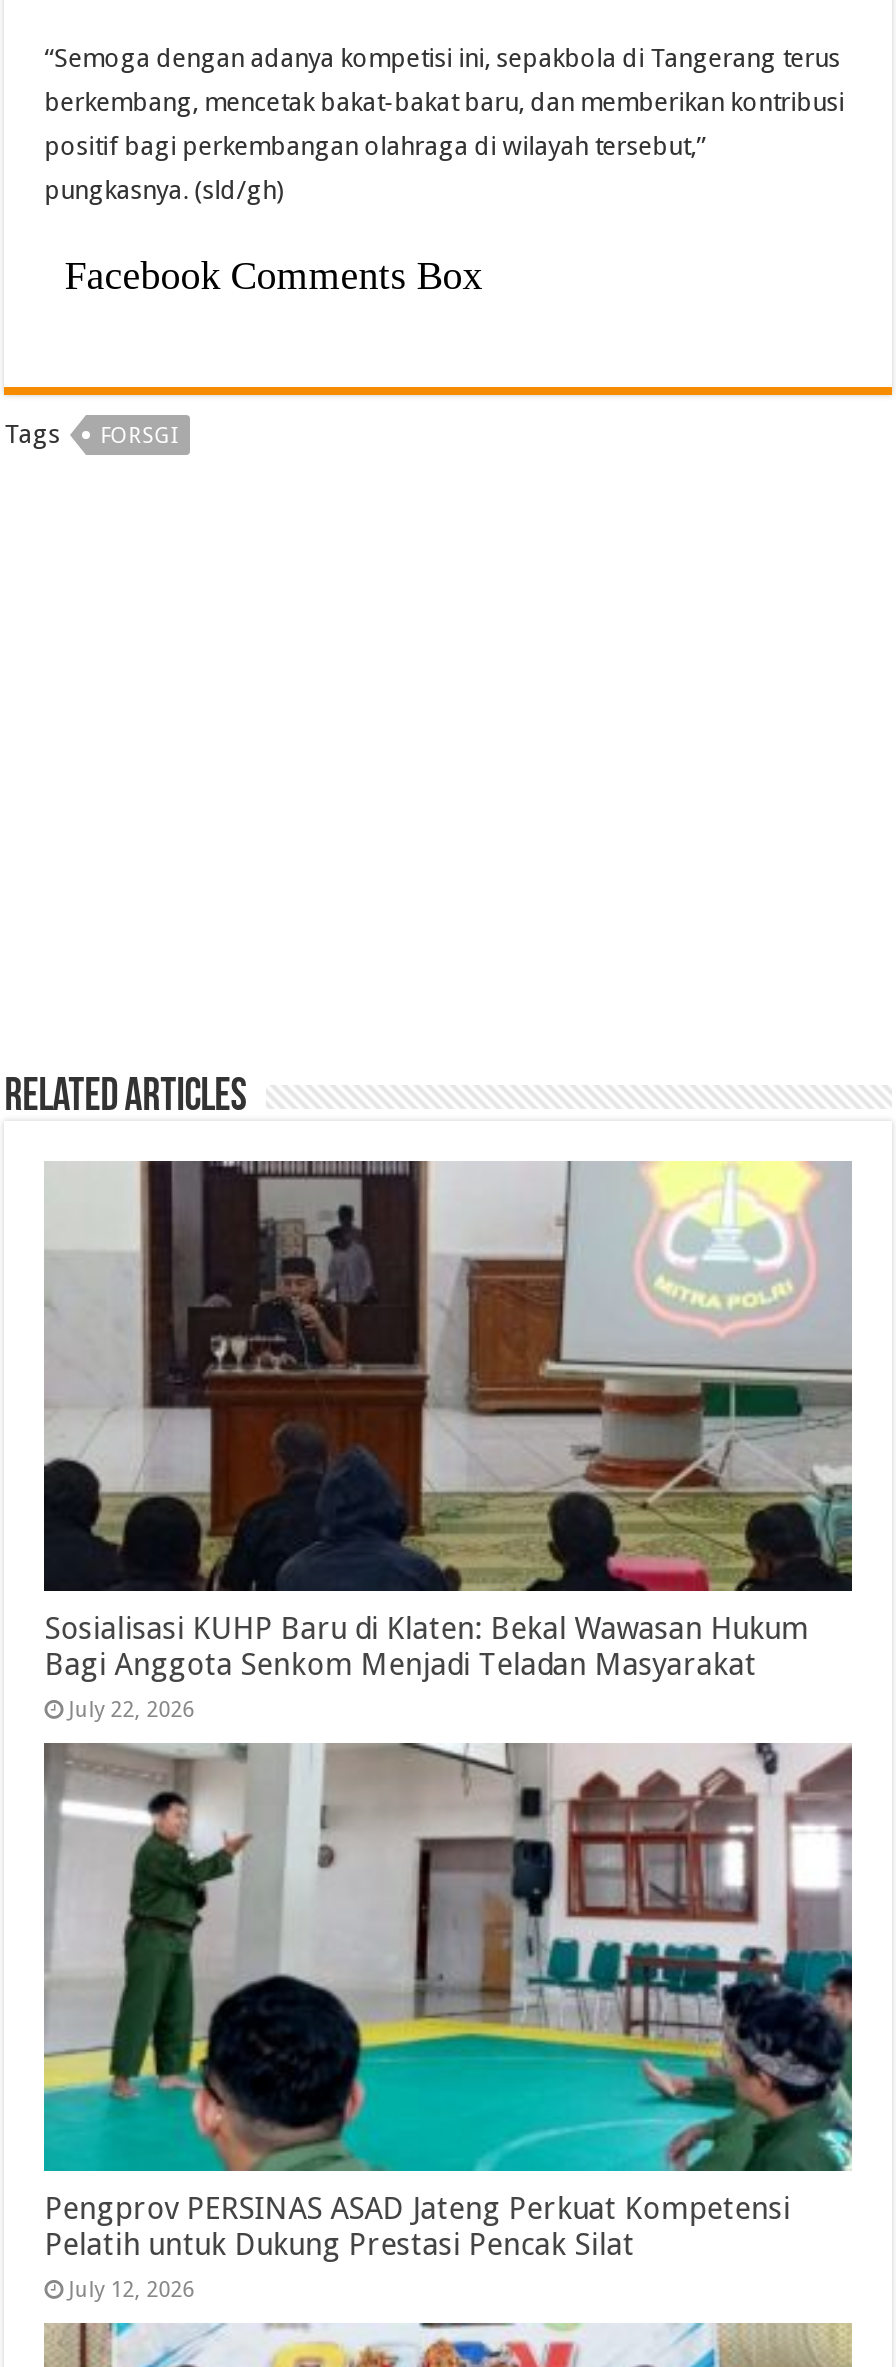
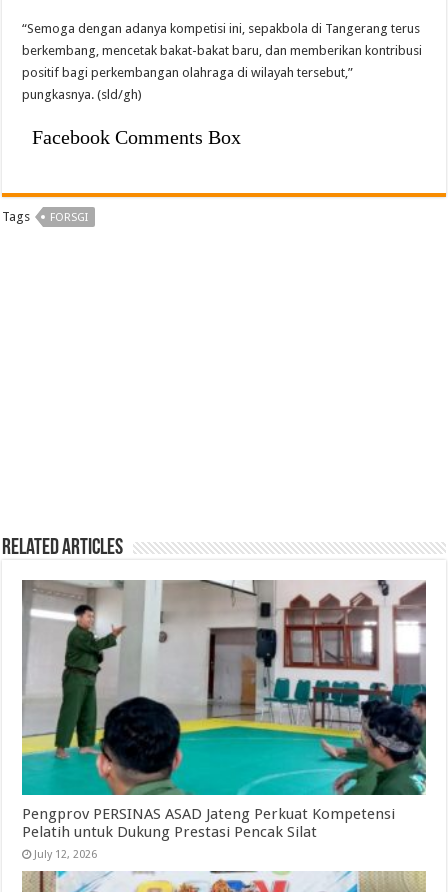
- [image]
- Sosialisasi KUHP Baru di Klaten: Bekal Wawasan Hukum
- Bagi Anggota Senkom Menjadi Teladan Masyarakat
- July 22, 2026
